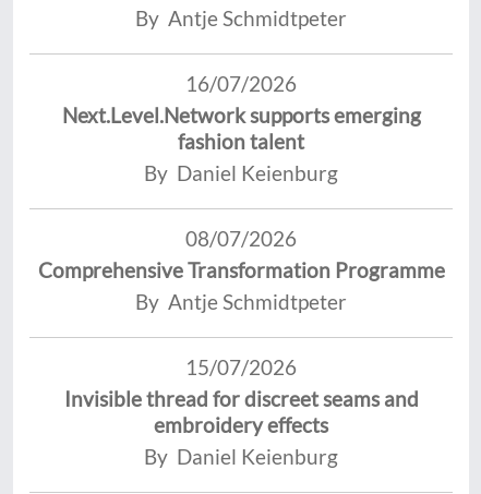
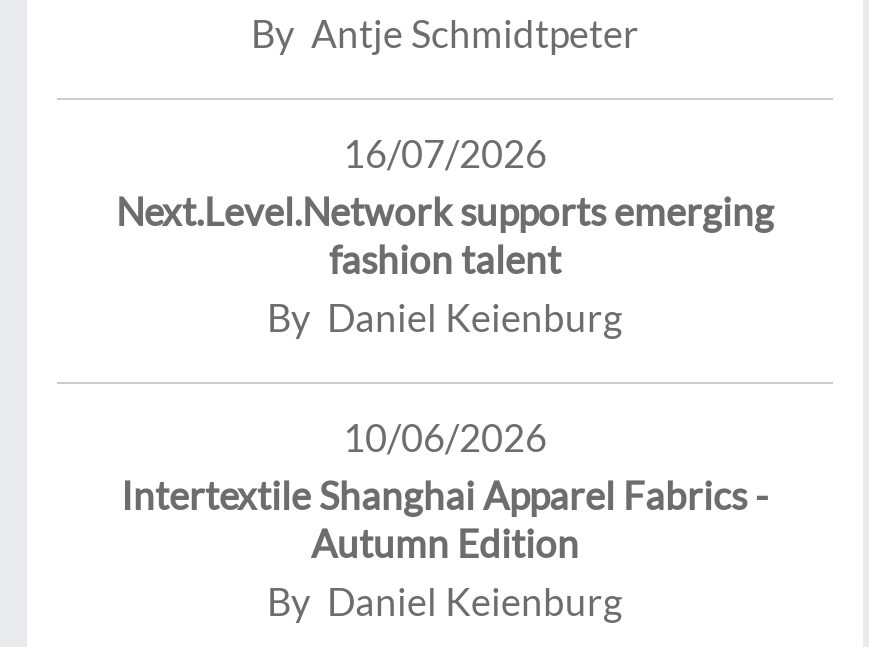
- 08/07/2026
- Comprehensive Transformation Programme
- By Antje Schmidtpeter
- 15/07/2026
- Invisible thread for discreet seams and
- embroidery effects
+ 10/06/2026
+ Intertextile Shanghai Apparel Fabrics -
+ Autumn Edition
